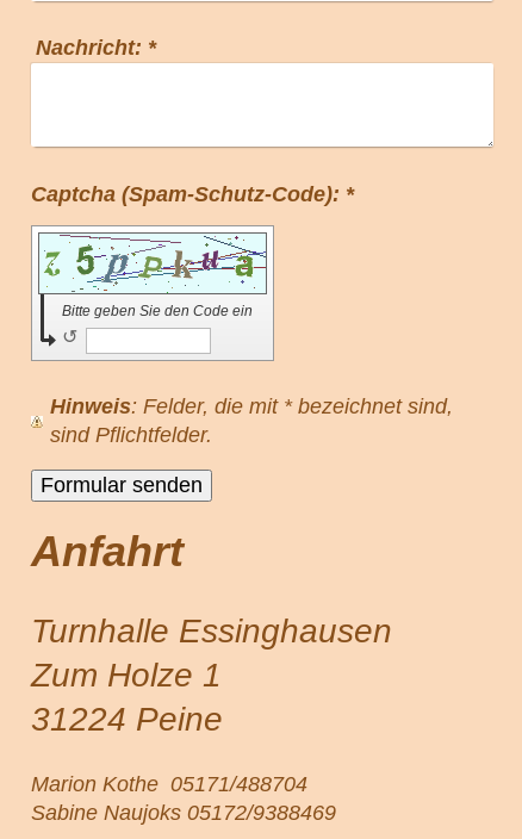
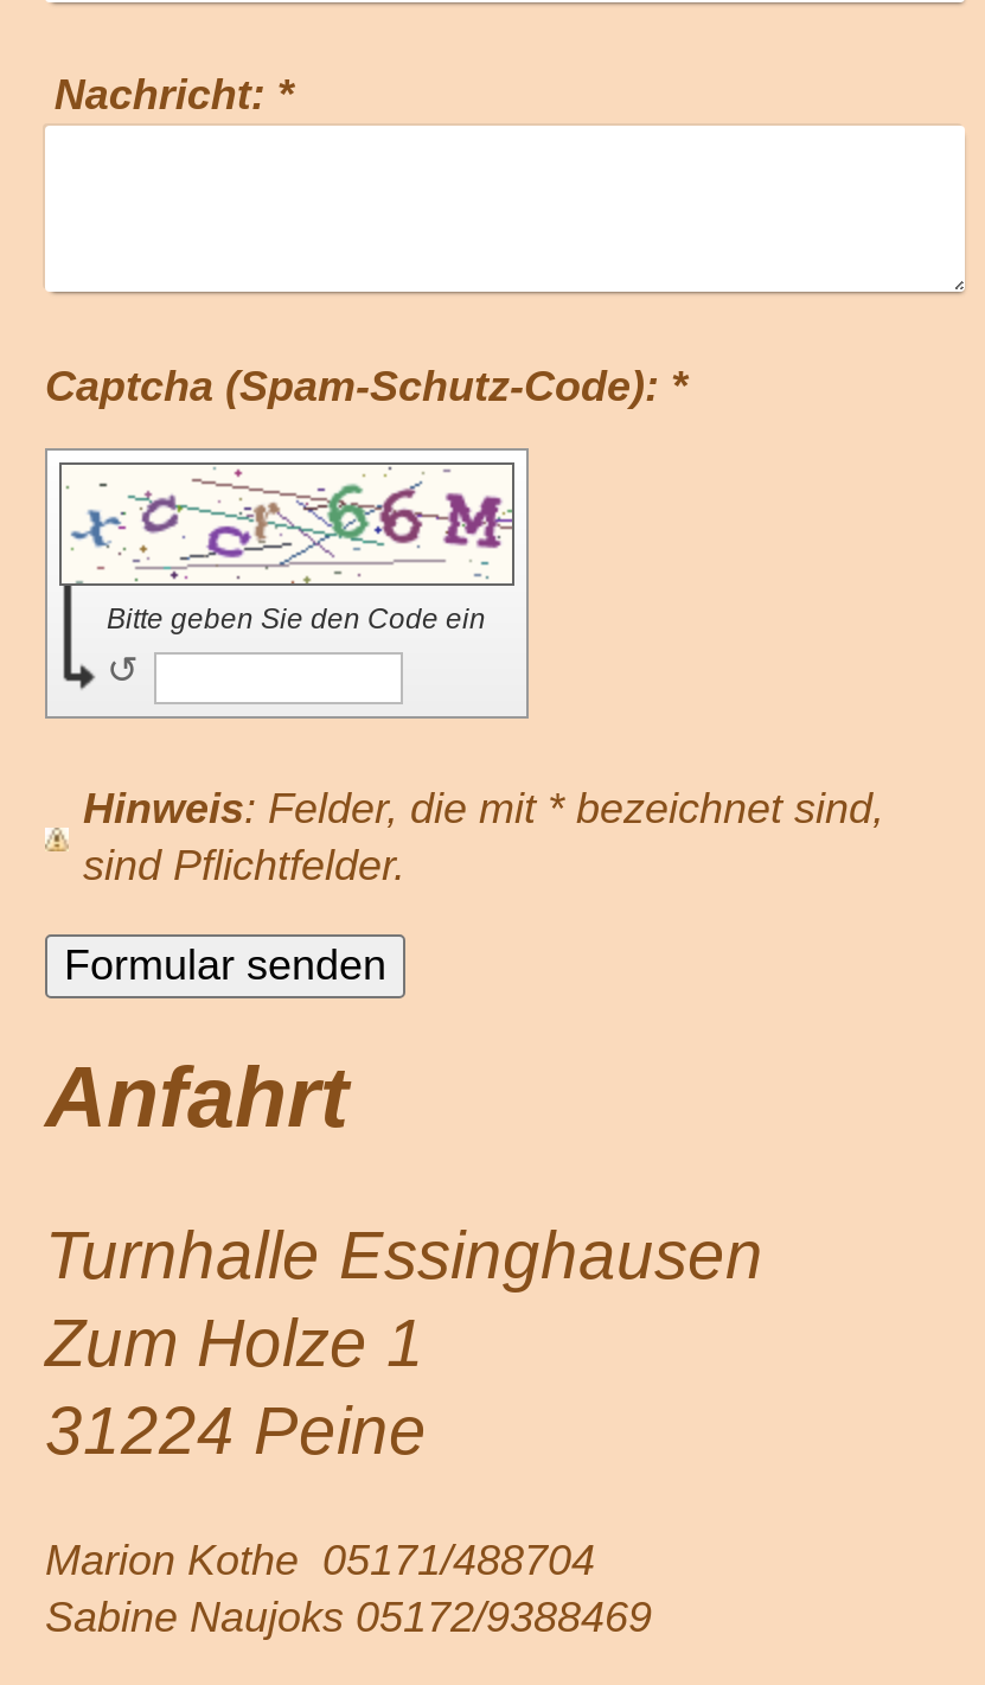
- [image]
+ [image]
